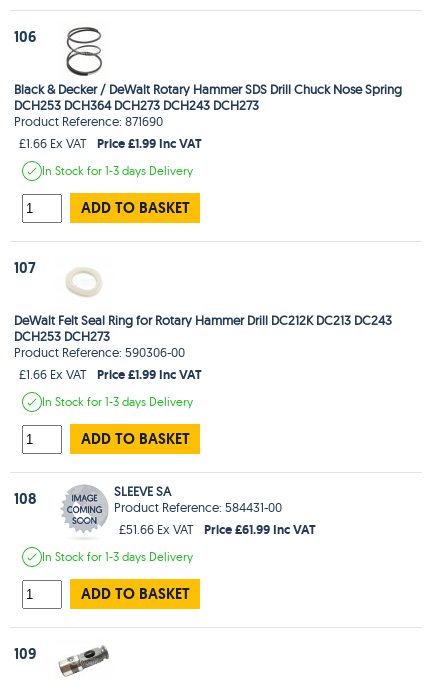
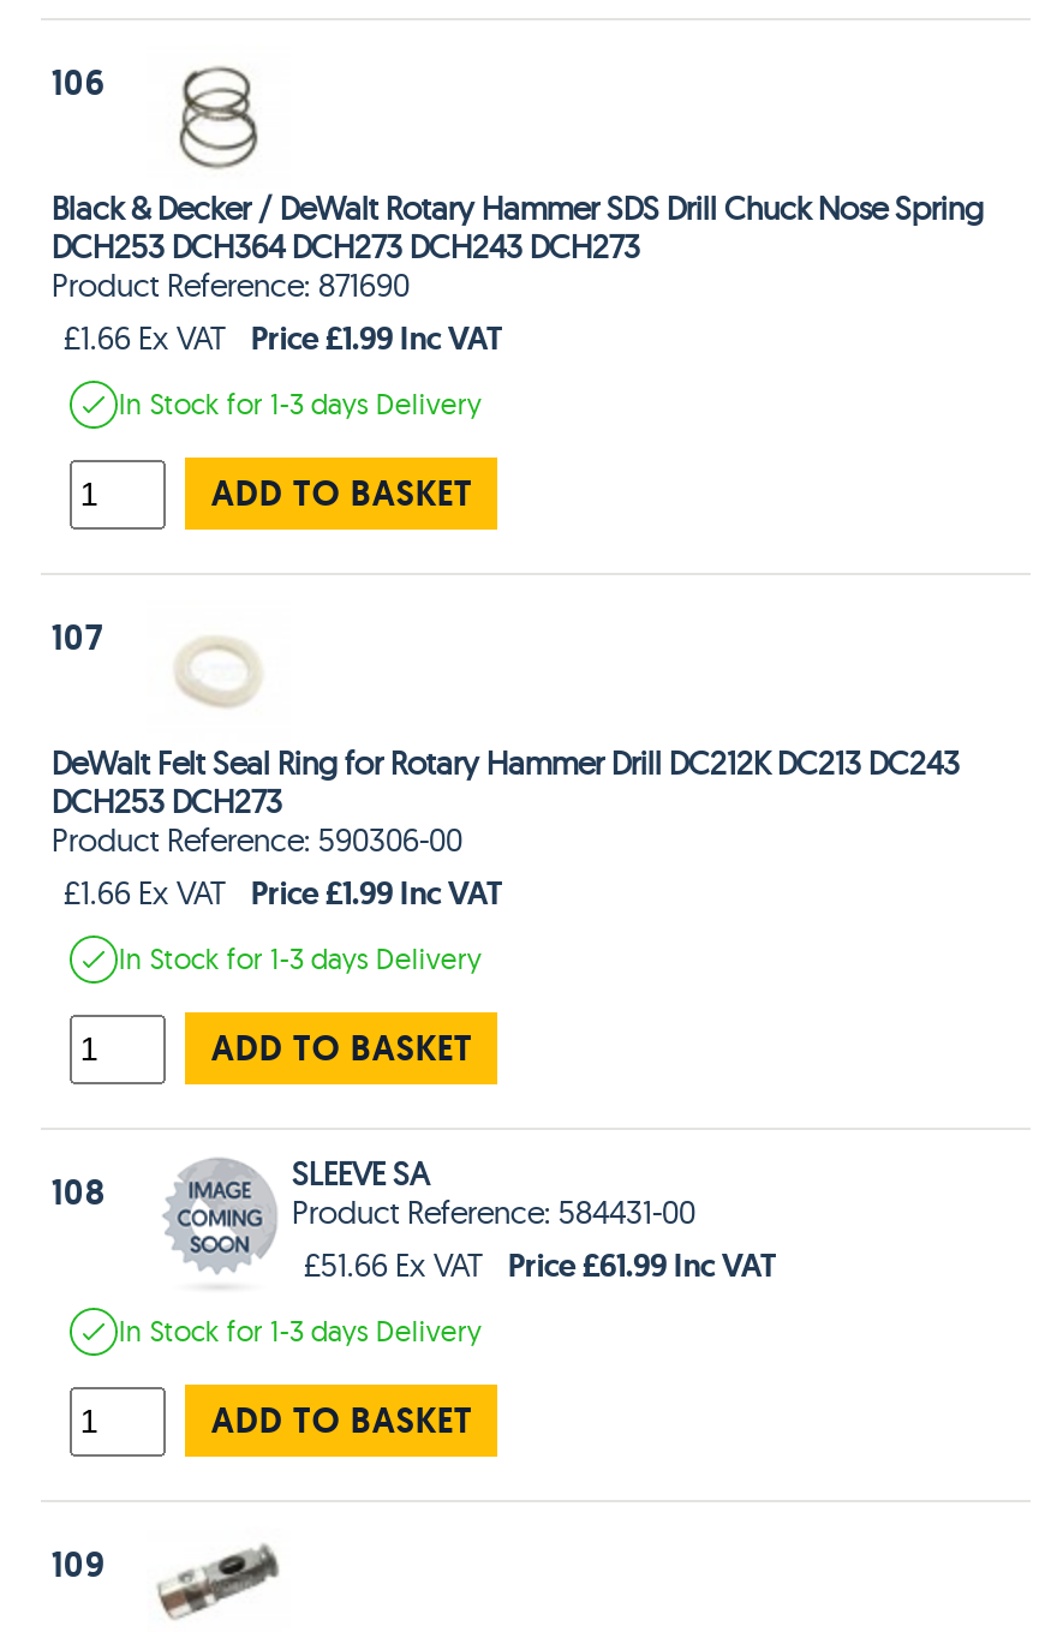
- [image]
+ [image]
